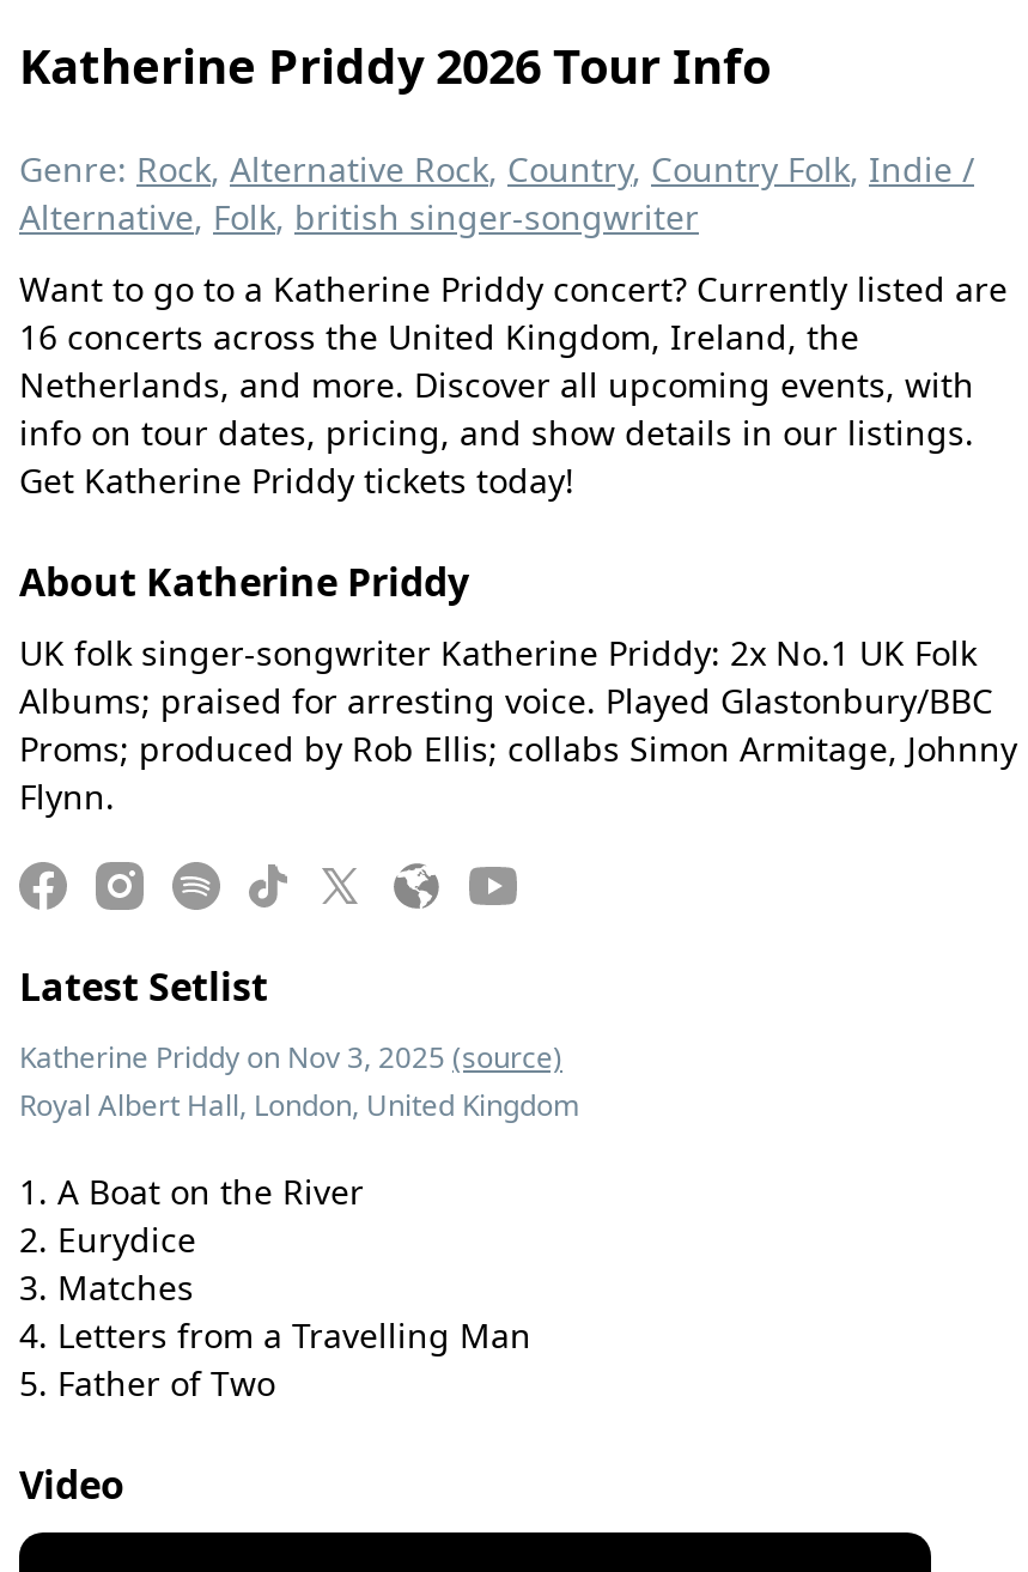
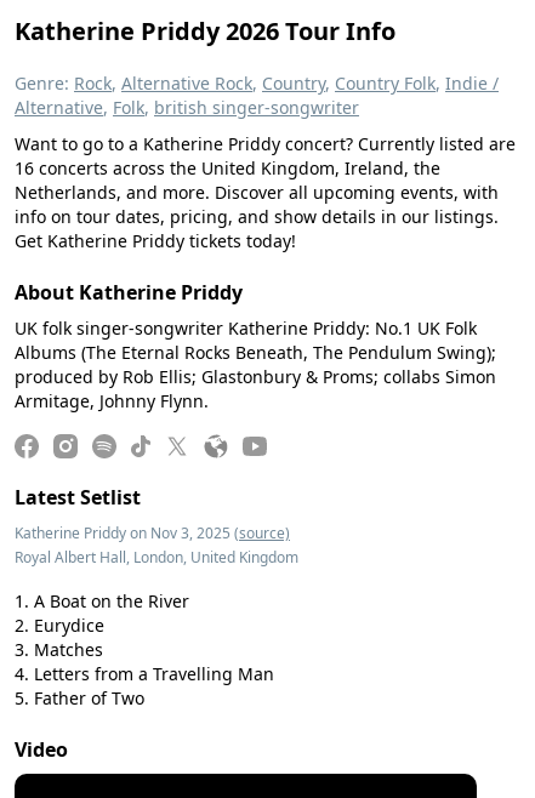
- UK folk singer-songwriter Katherine Priddy: 2x No.1 UK Folk
- Albums; praised for arresting voice. Played Glastonbury/BBC
- Proms; produced by Rob Ellis; collabs Simon Armitage, Johnny
- Flynn.
+ UK folk singer-songwriter Katherine Priddy: No.1 UK Folk
+ Albums (The Eternal Rocks Beneath, The Pendulum Swing);
+ produced by Rob Ellis; Glastonbury & Proms; collabs Simon
+ Armitage, Johnny Flynn.
